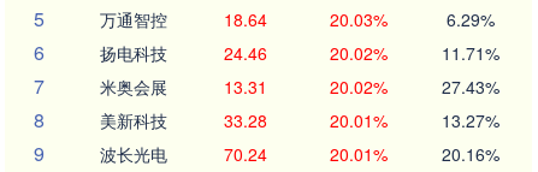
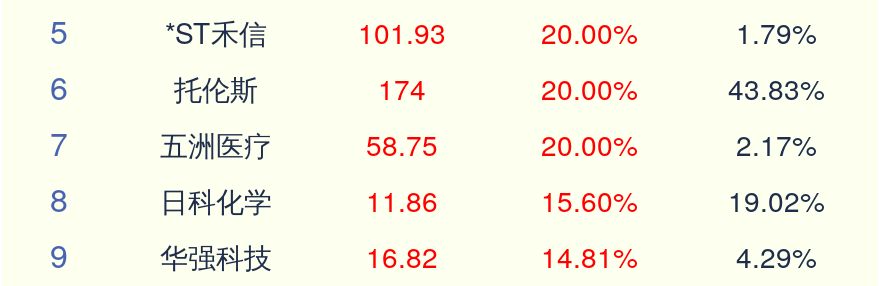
- 万通智控
- 18.64
- 20.03%
- 6.29%
+ *ST禾信
+ 101.93
+ 20.00%
+ 1.79%

- 扬电科技
- 24.46
- 20.02%
- 11.71%
+ 托伦斯
+ 174
+ 20.00%
+ 43.83%

- 米奥会展
- 13.31
- 20.02%
- 27.43%
+ 五洲医疗
+ 58.75
+ 20.00%
+ 2.17%

- 美新科技
- 33.28
- 20.01%
- 13.27%
+ 日科化学
+ 11.86
+ 15.60%
+ 19.02%

- 波长光电
- 70.24
- 20.01%
- 20.16%
+ 华强科技
+ 16.82
+ 14.81%
+ 4.29%
